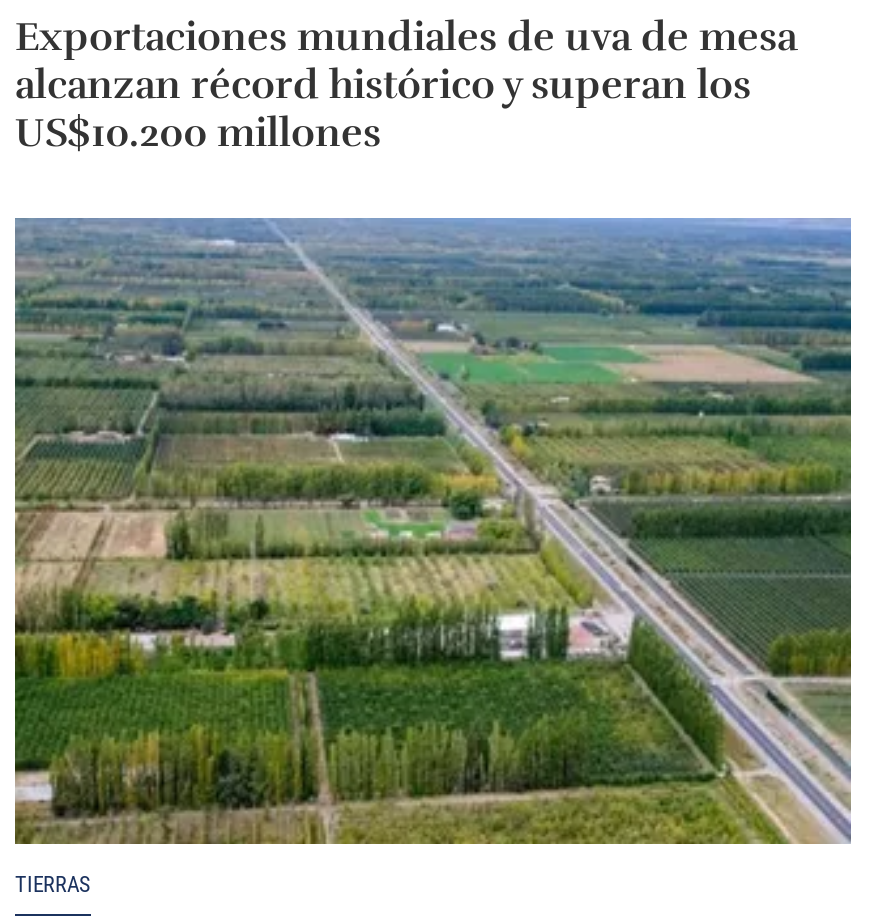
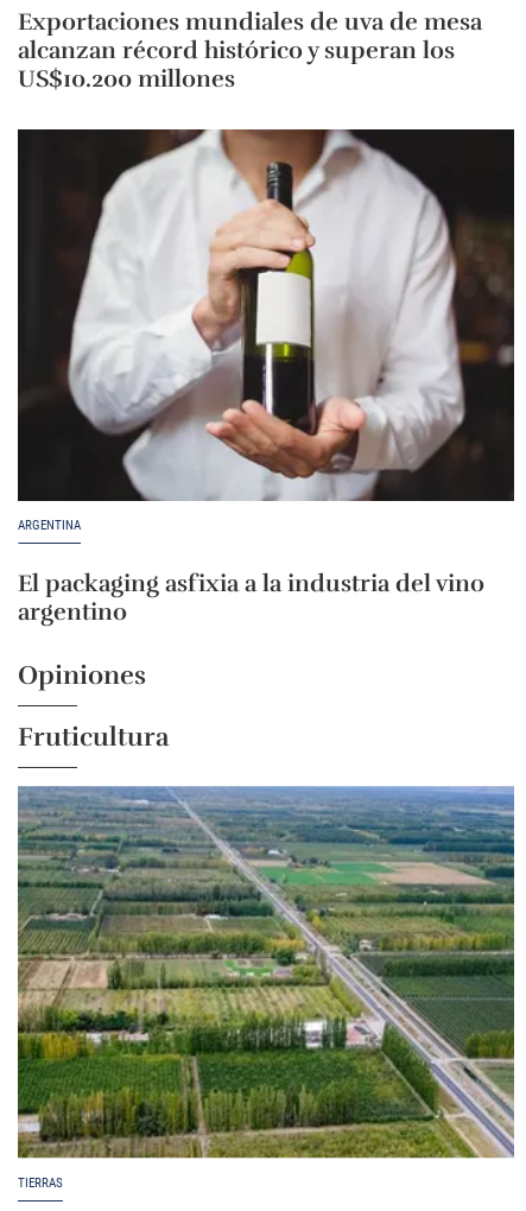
+ [image]
+ ARGENTINA
+ El packaging asfixia a la industria del vino
+ argentino
+ Opiniones
+ Fruticultura
